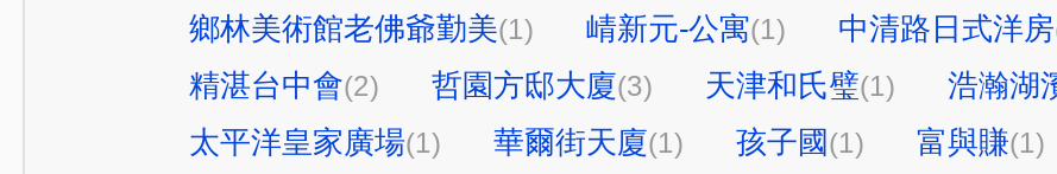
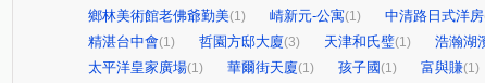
- 精湛台中會(2)
+ 精湛台中會(1)
